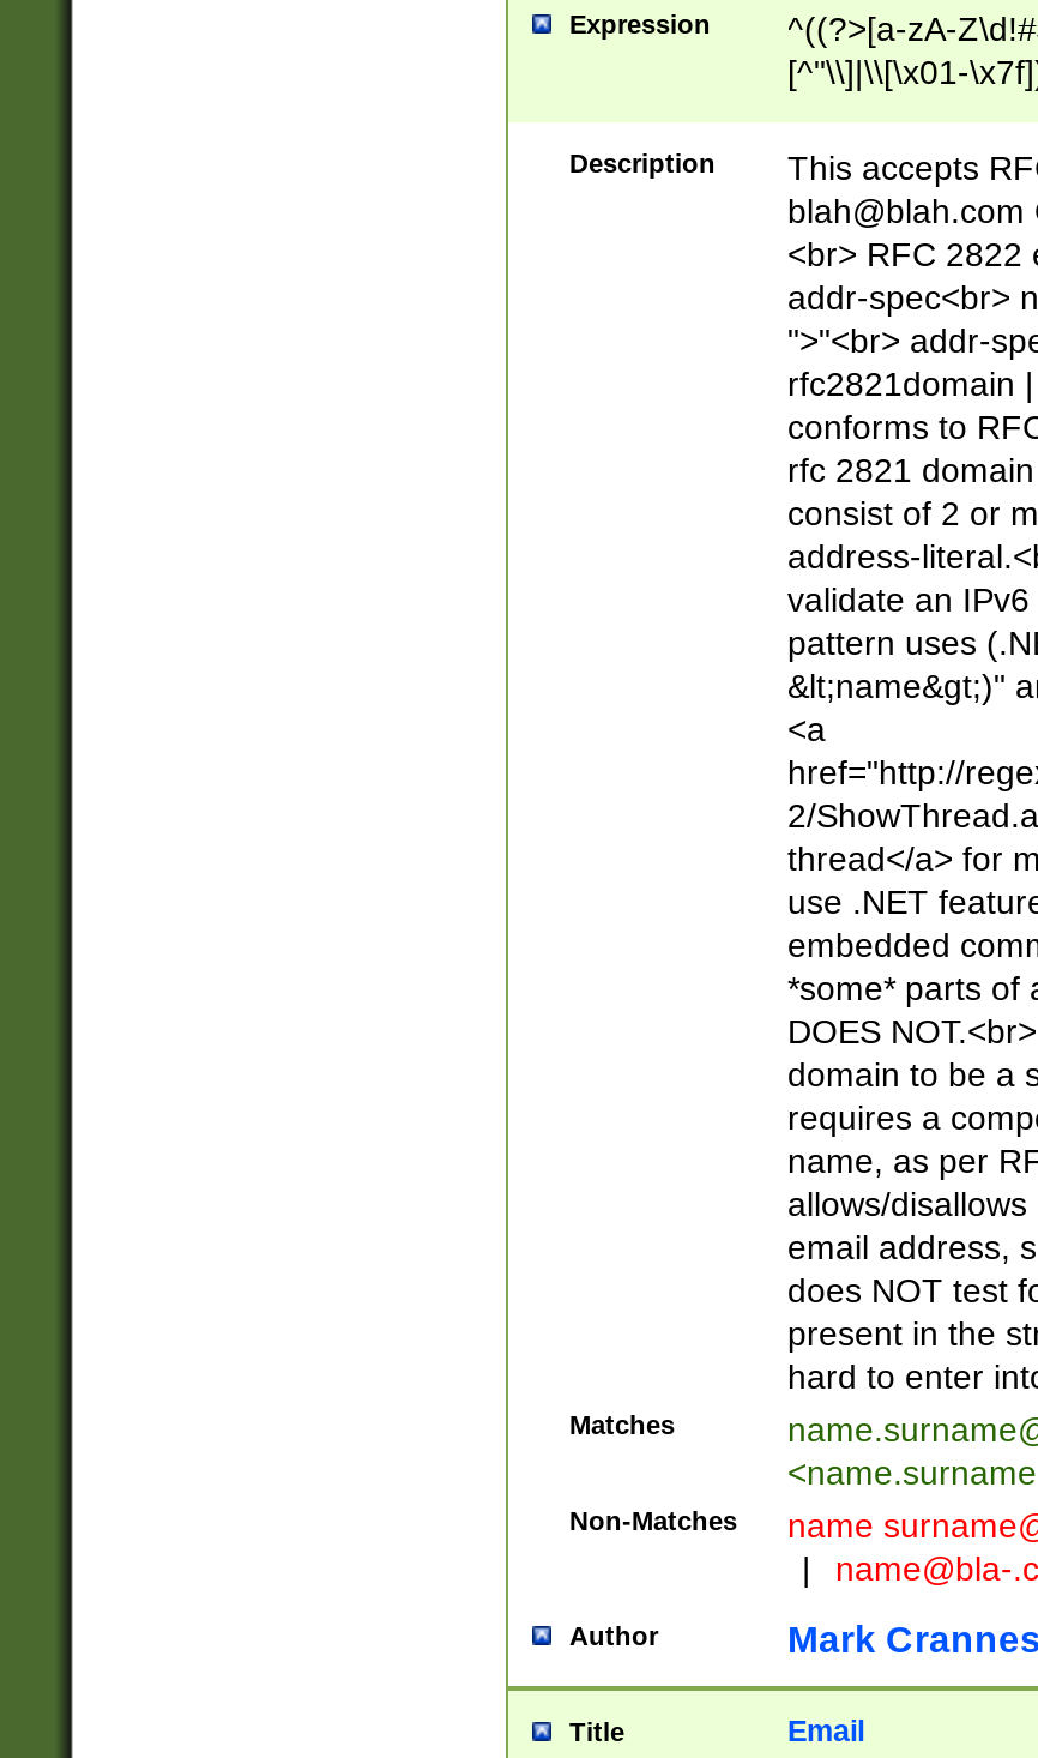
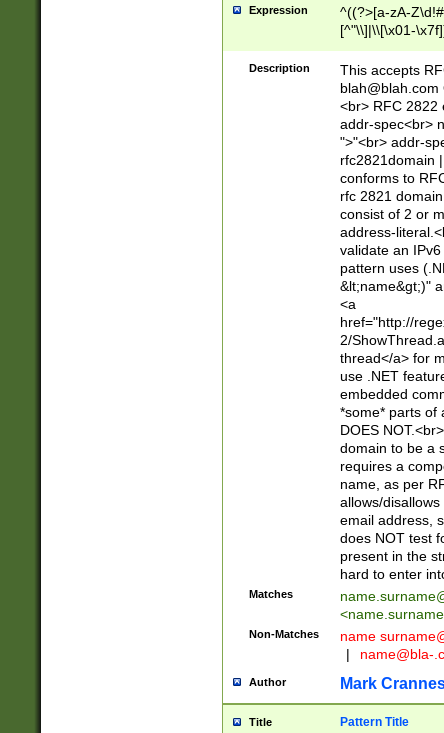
- Email
+ Pattern Title
